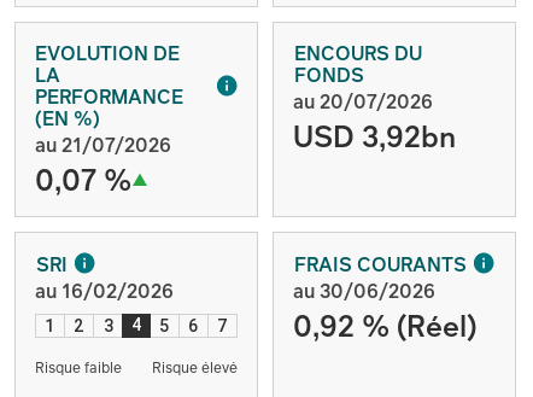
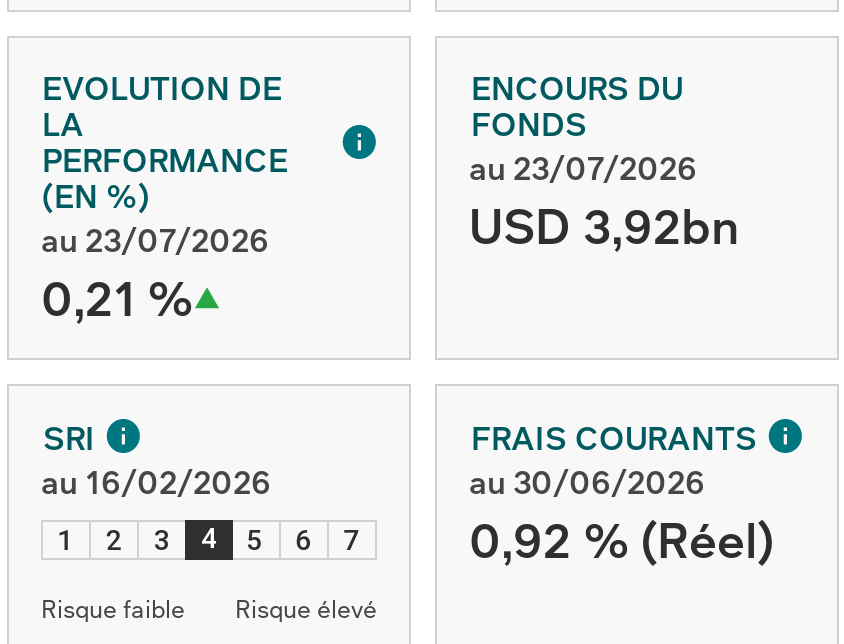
- au 20/07/2026
+ au 23/07/2026

- au 21/07/2026
+ au 23/07/2026

- 0,07 %
+ 0,21 %
